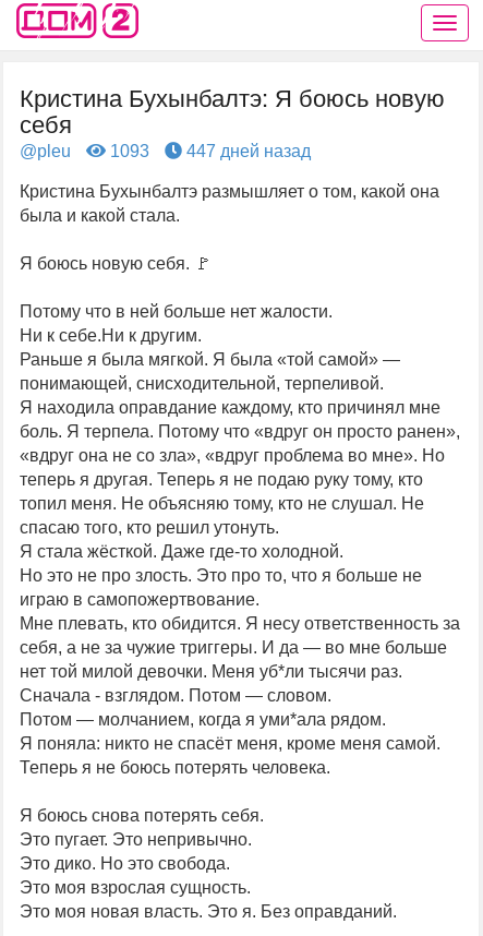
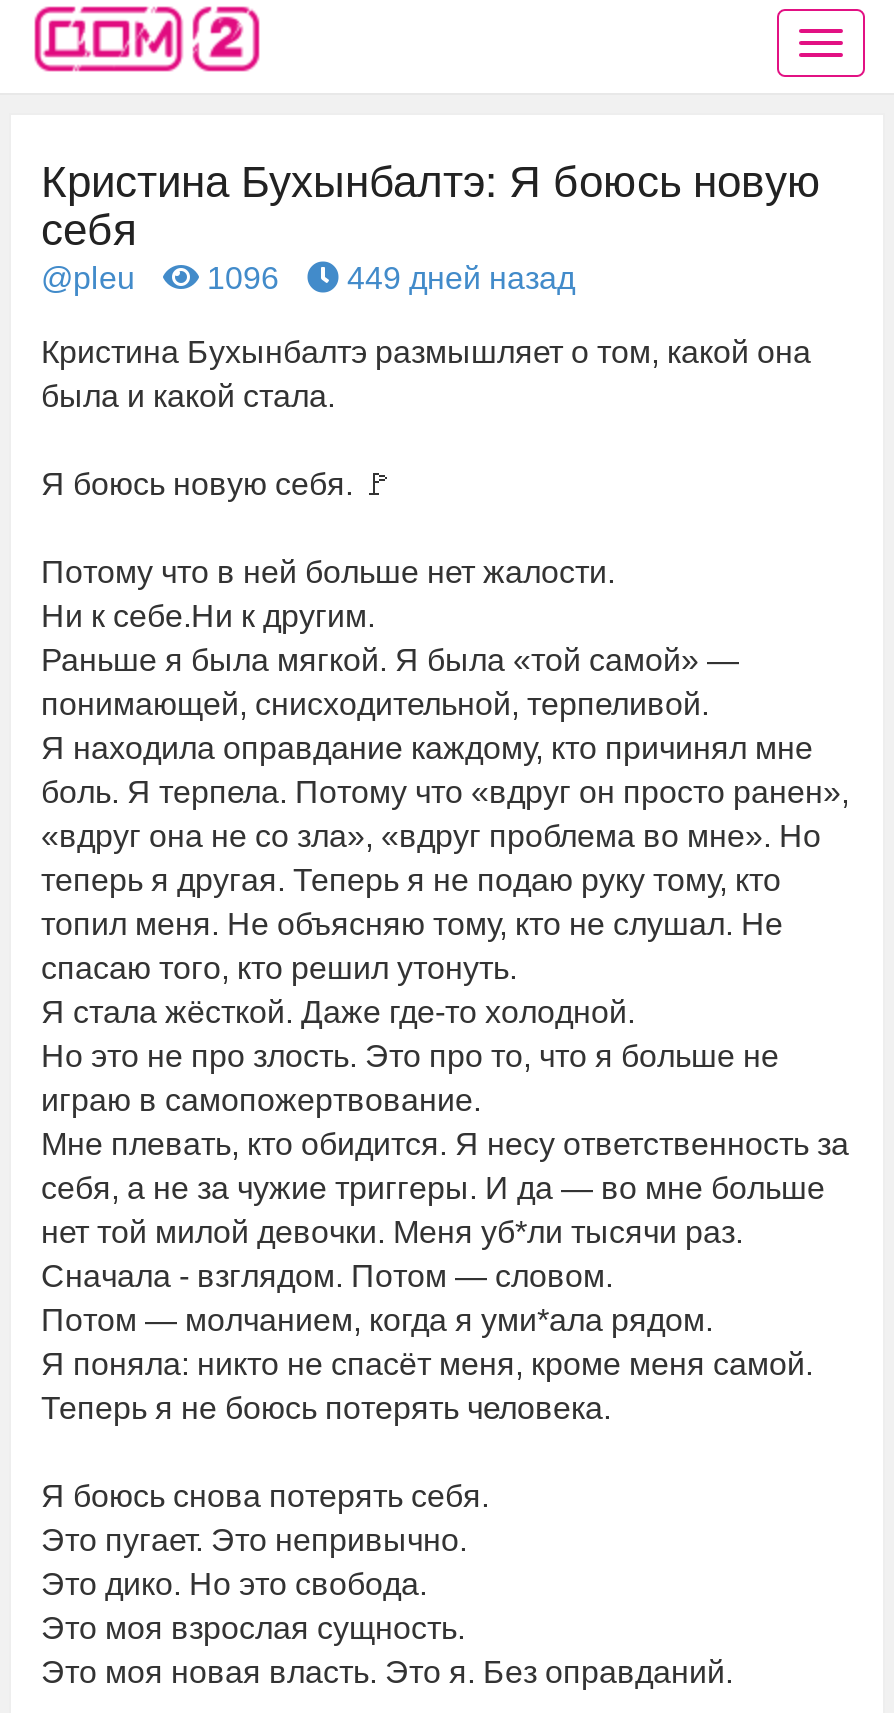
- 1093
+ 1096

- 447 дней назад
+ 449 дней назад
